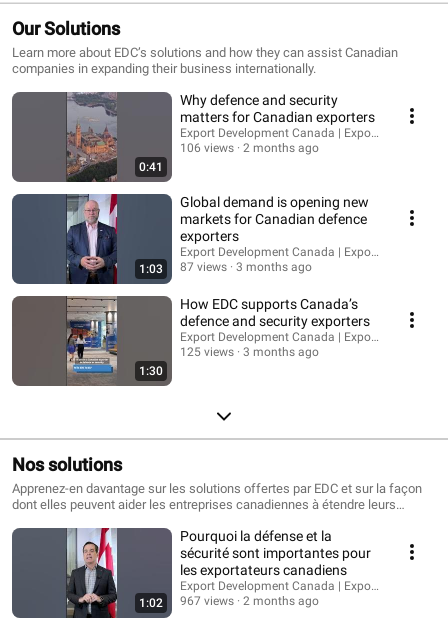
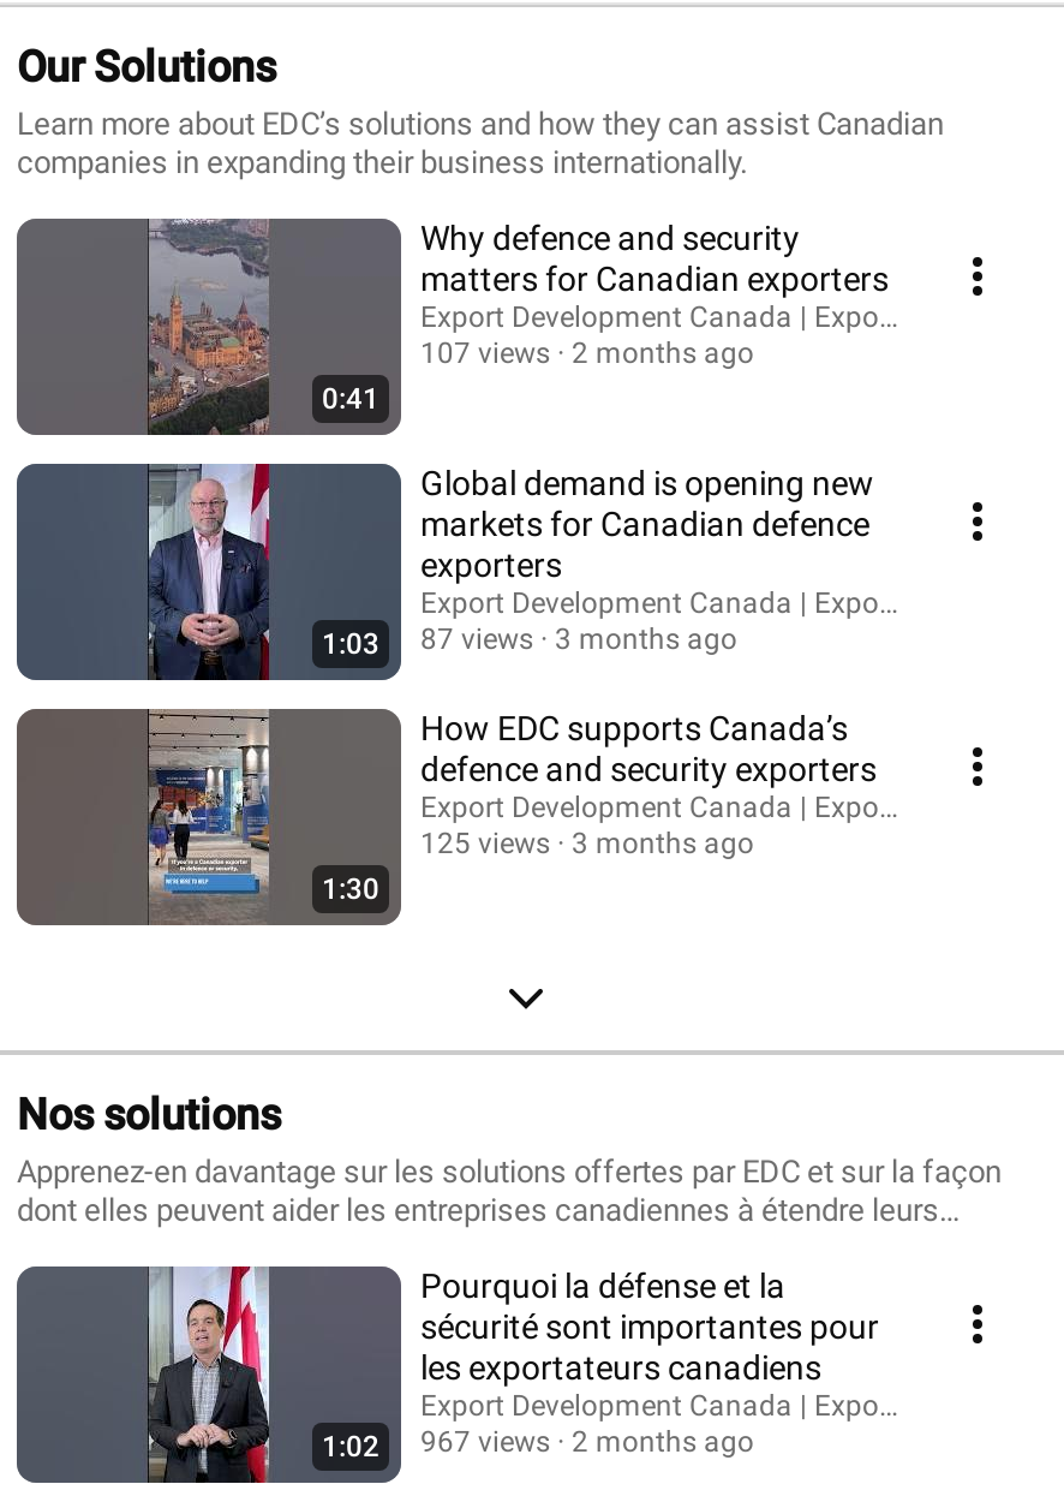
- 106 views 2 months ago
+ 107 views 2 months ago
